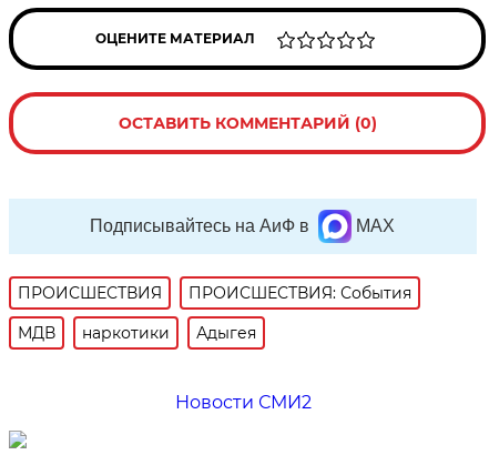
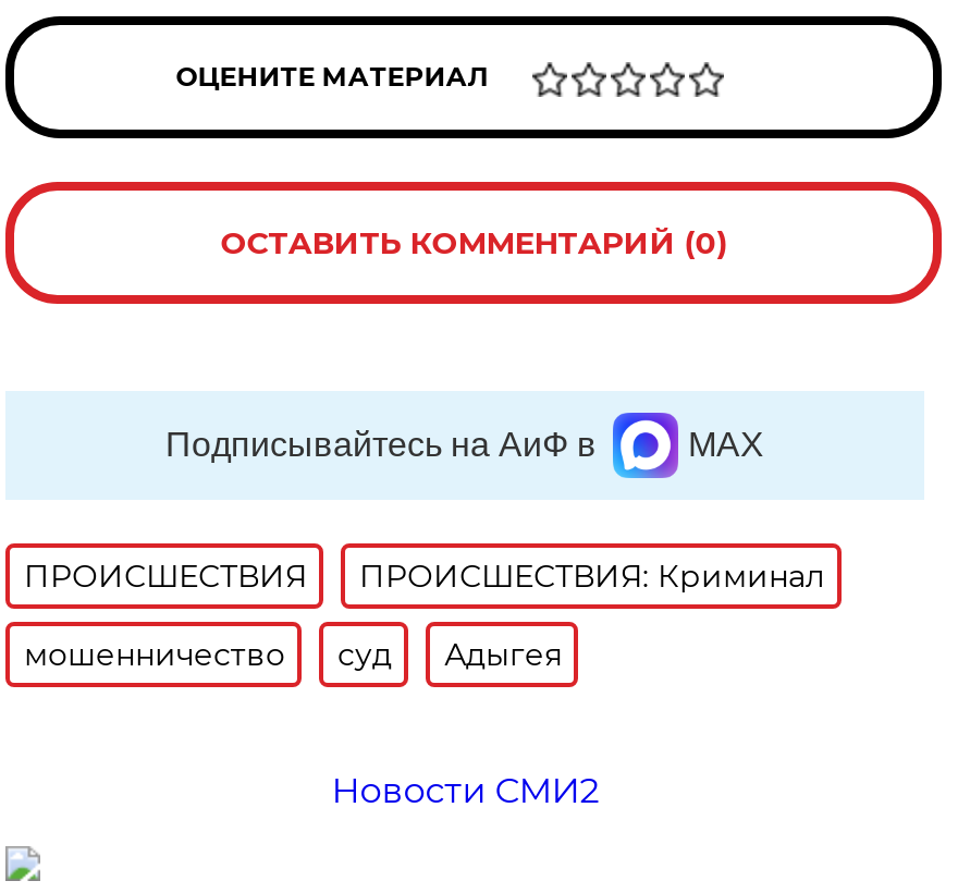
- ПРОИСШЕСТВИЯ: События
+ ПРОИСШЕСТВИЯ: Криминал

- МДВ
- наркотики
+ мошенничество
+ суд
